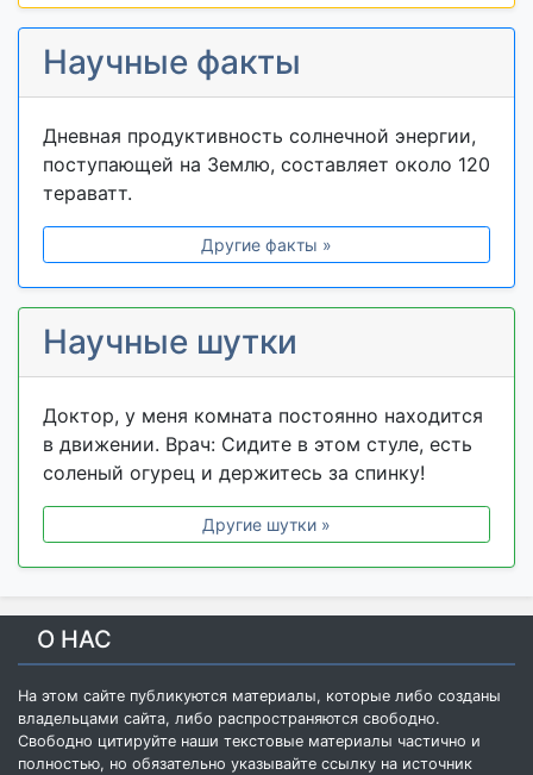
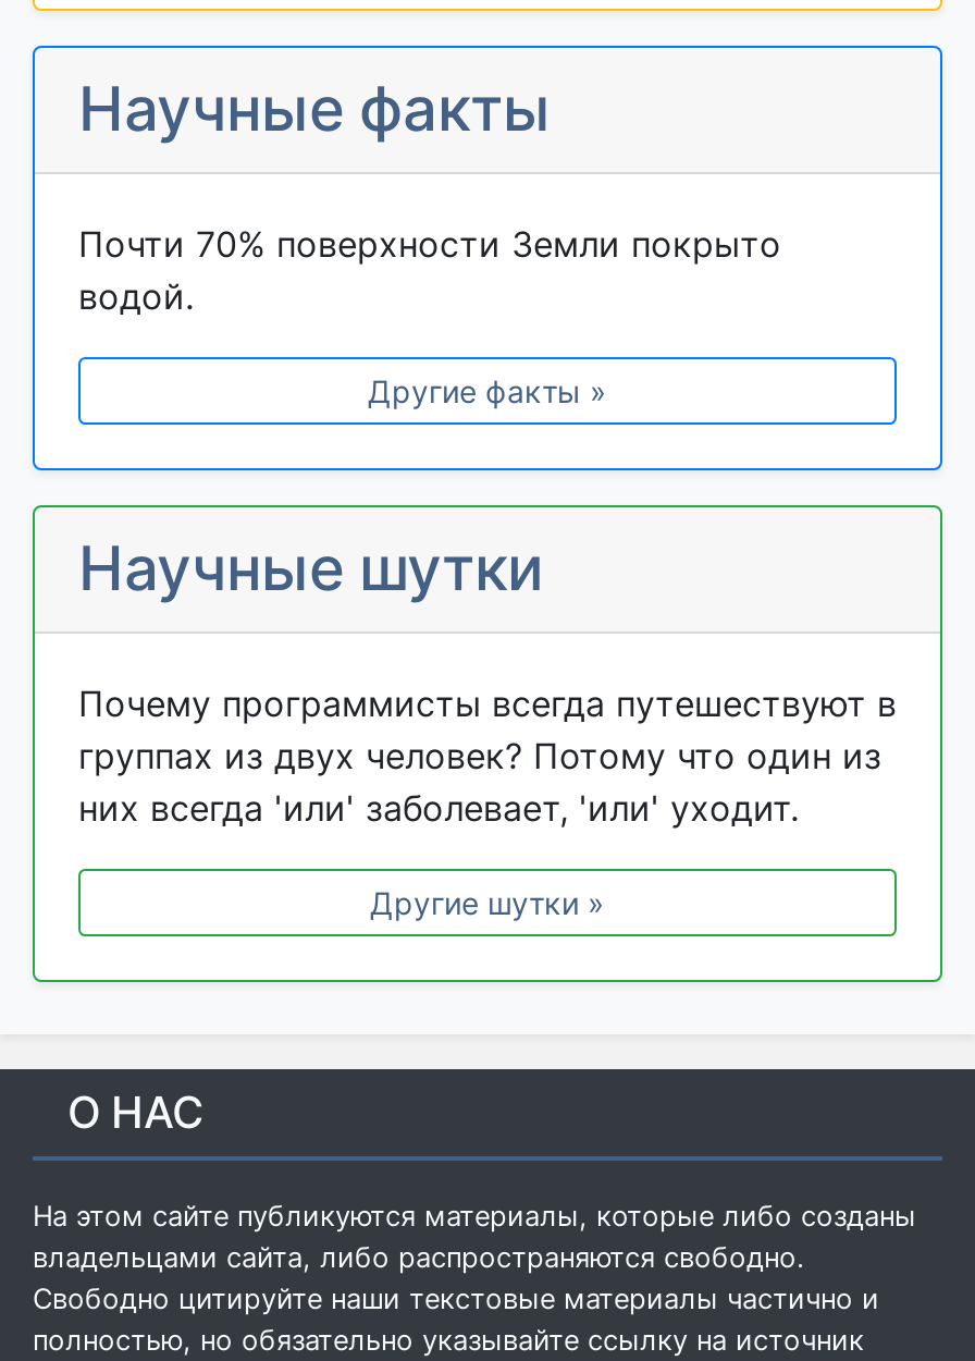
- Дневная продуктивность солнечной энергии,
- поступающей на Землю, составляет около 120
- тераватт.
+ Почти 70% поверхности Земли покрыто
+ водой.

- Доктор, у меня комната постоянно находится
- в движении. Врач: Сидите в этом стуле, есть
- соленый огурец и держитесь за спинку!
+ Почему программисты всегда путешествуют в
+ группах из двух человек? Потому что один из
+ них всегда 'или' заболевает, 'или' уходит.
